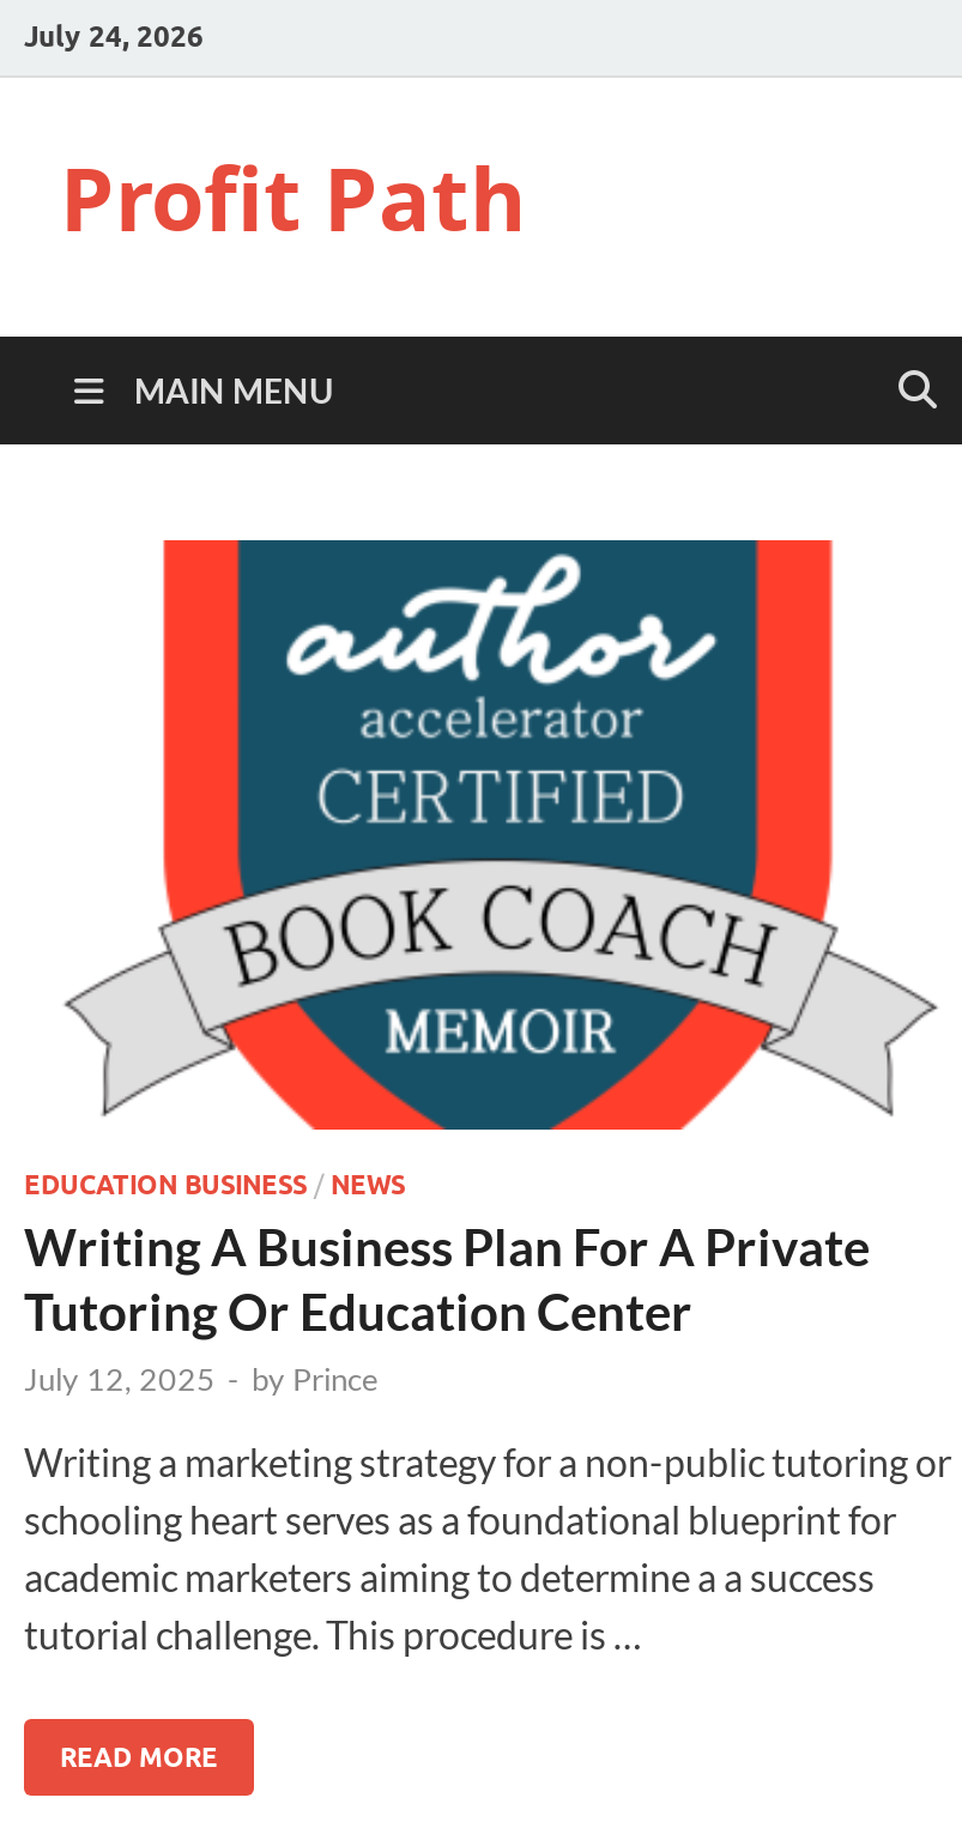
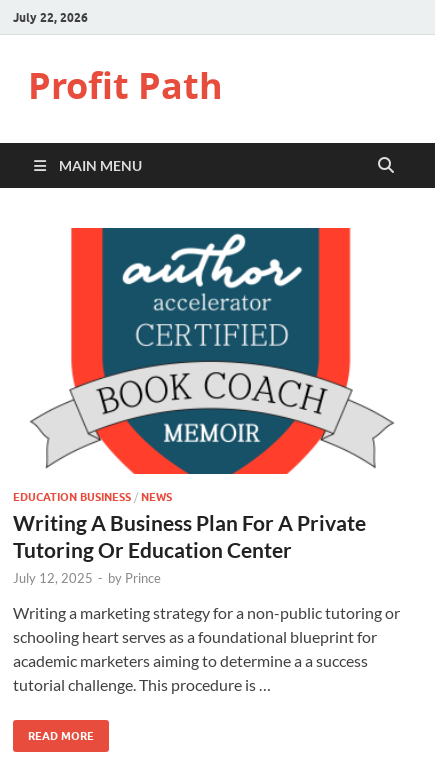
- July 24, 2026
+ July 22, 2026
